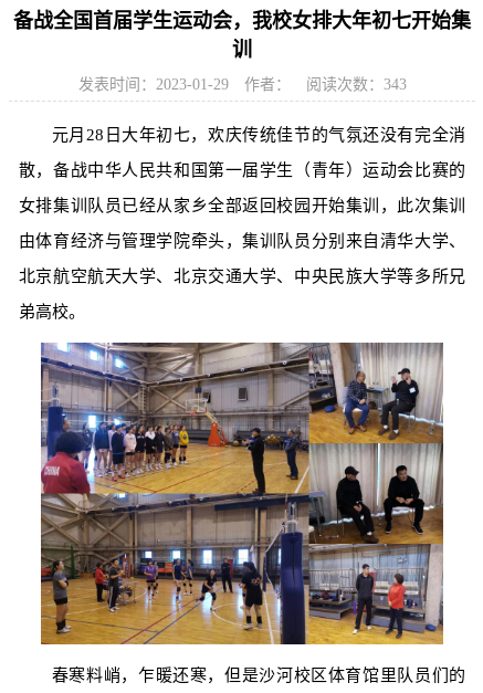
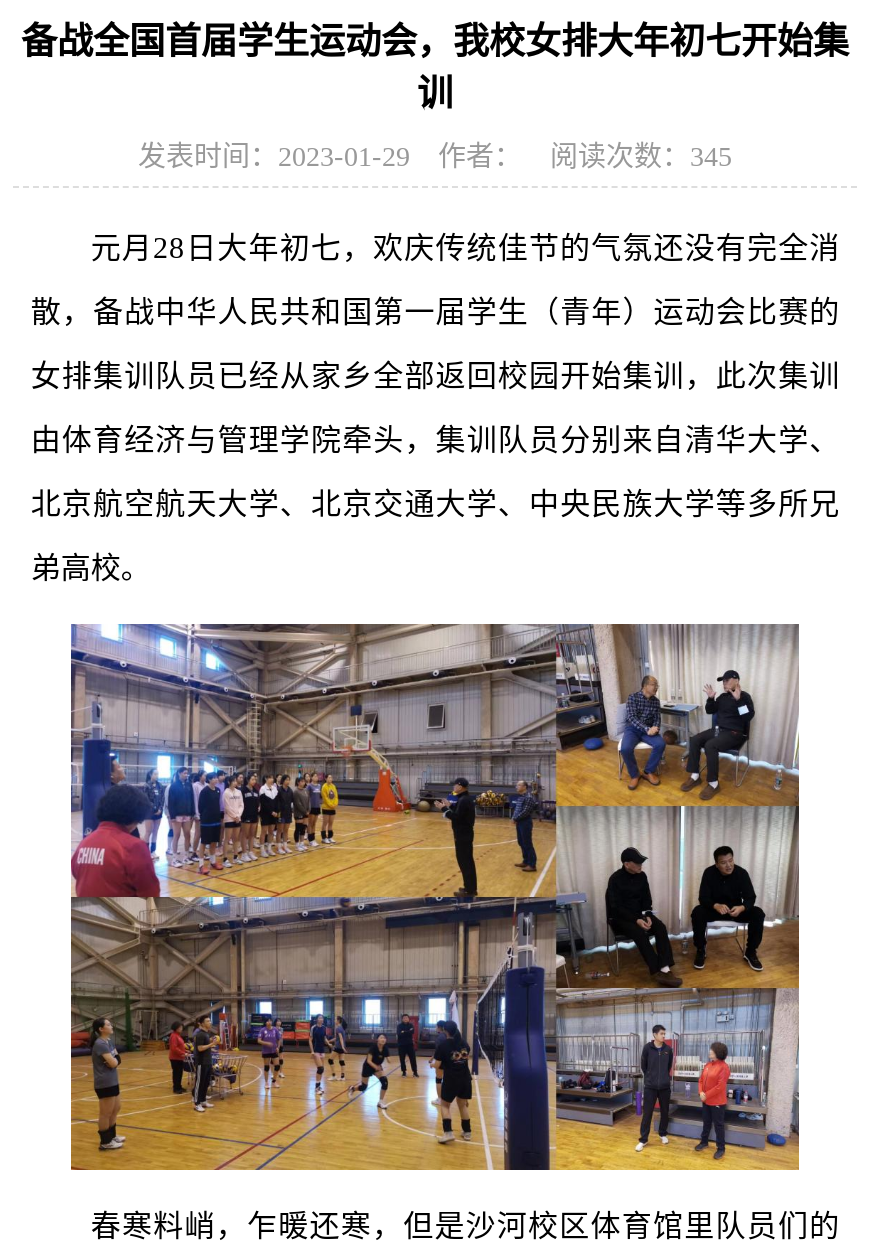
- 发表时间：2023-01-29 作者： 阅读次数：343
+ 发表时间：2023-01-29 作者： 阅读次数：345
